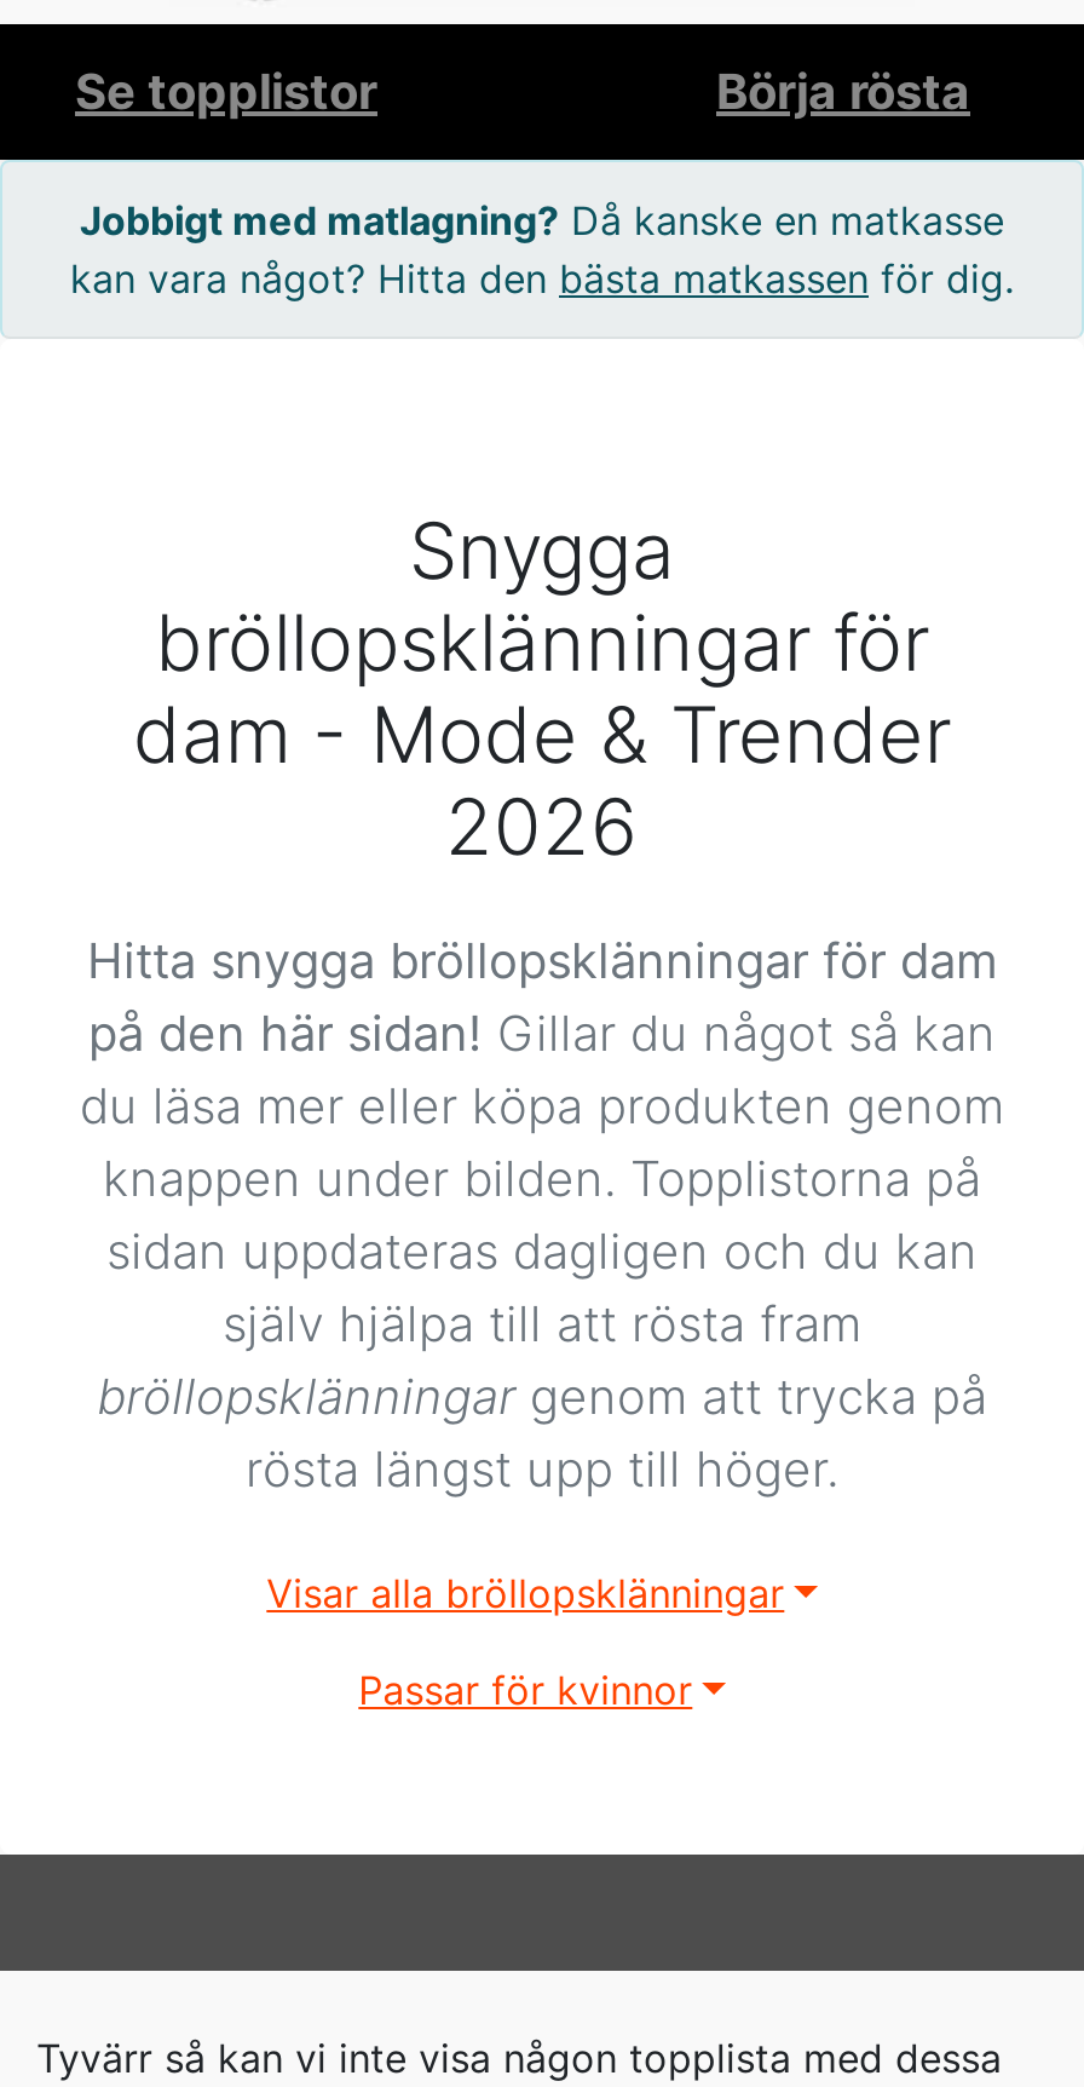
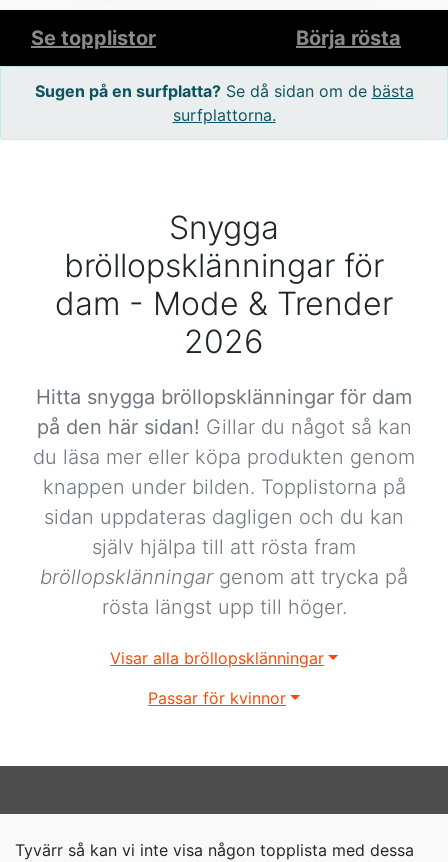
- Jobbigt med matlagning? Då kanske en matkasse
- kan vara något? Hitta den bästa matkassen för dig.
+ Sugen på en surfplatta? Se då sidan om de bästa
+ surfplattorna.
